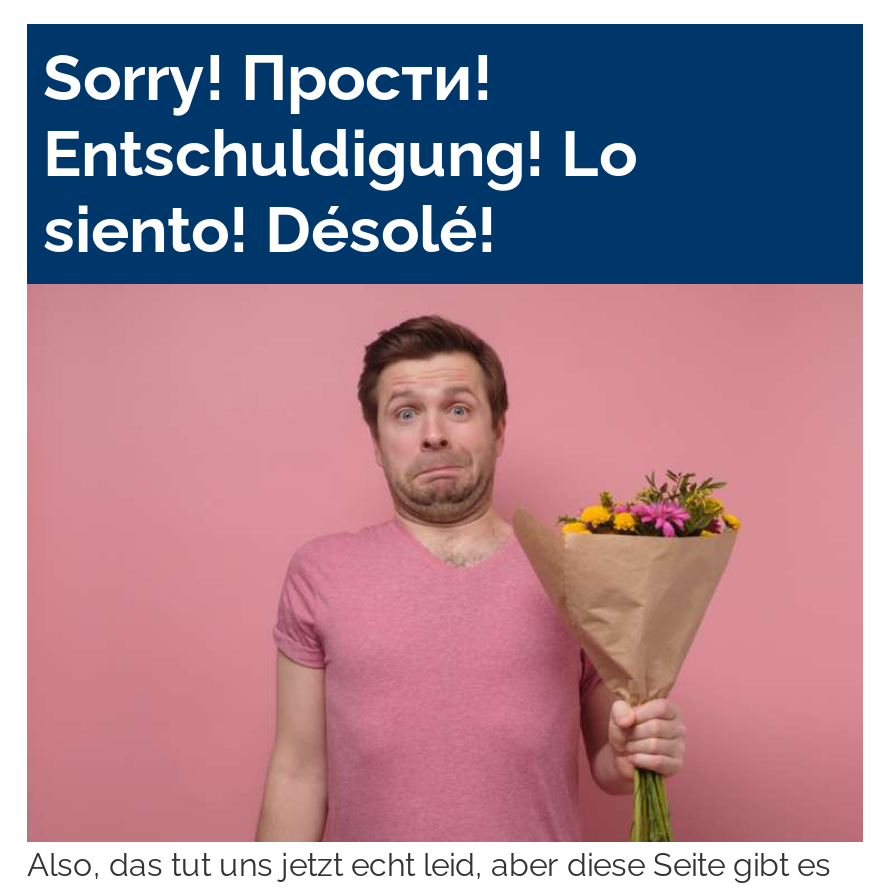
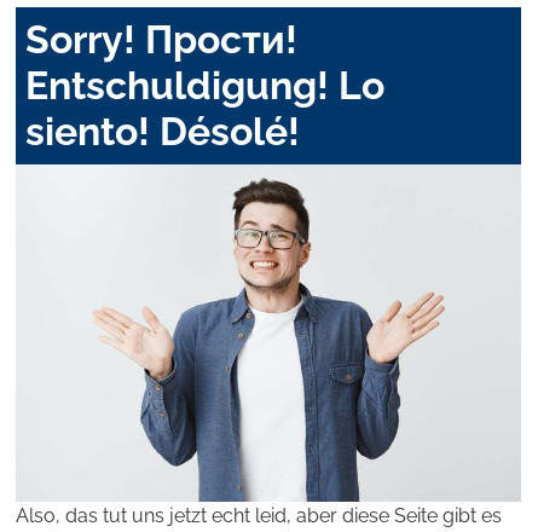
- [image]
+ [image]
